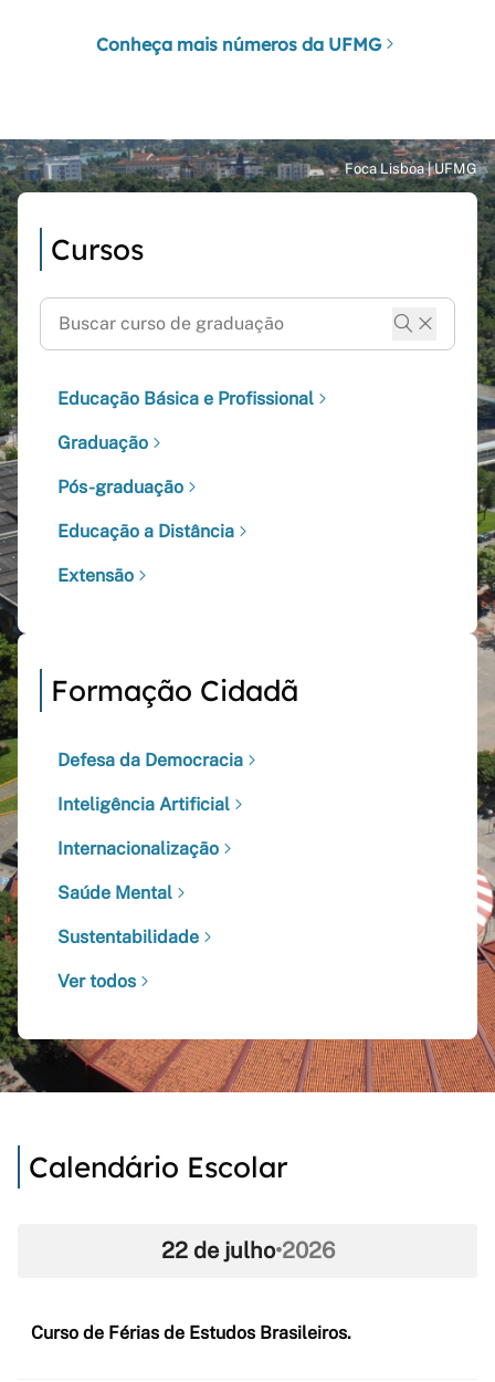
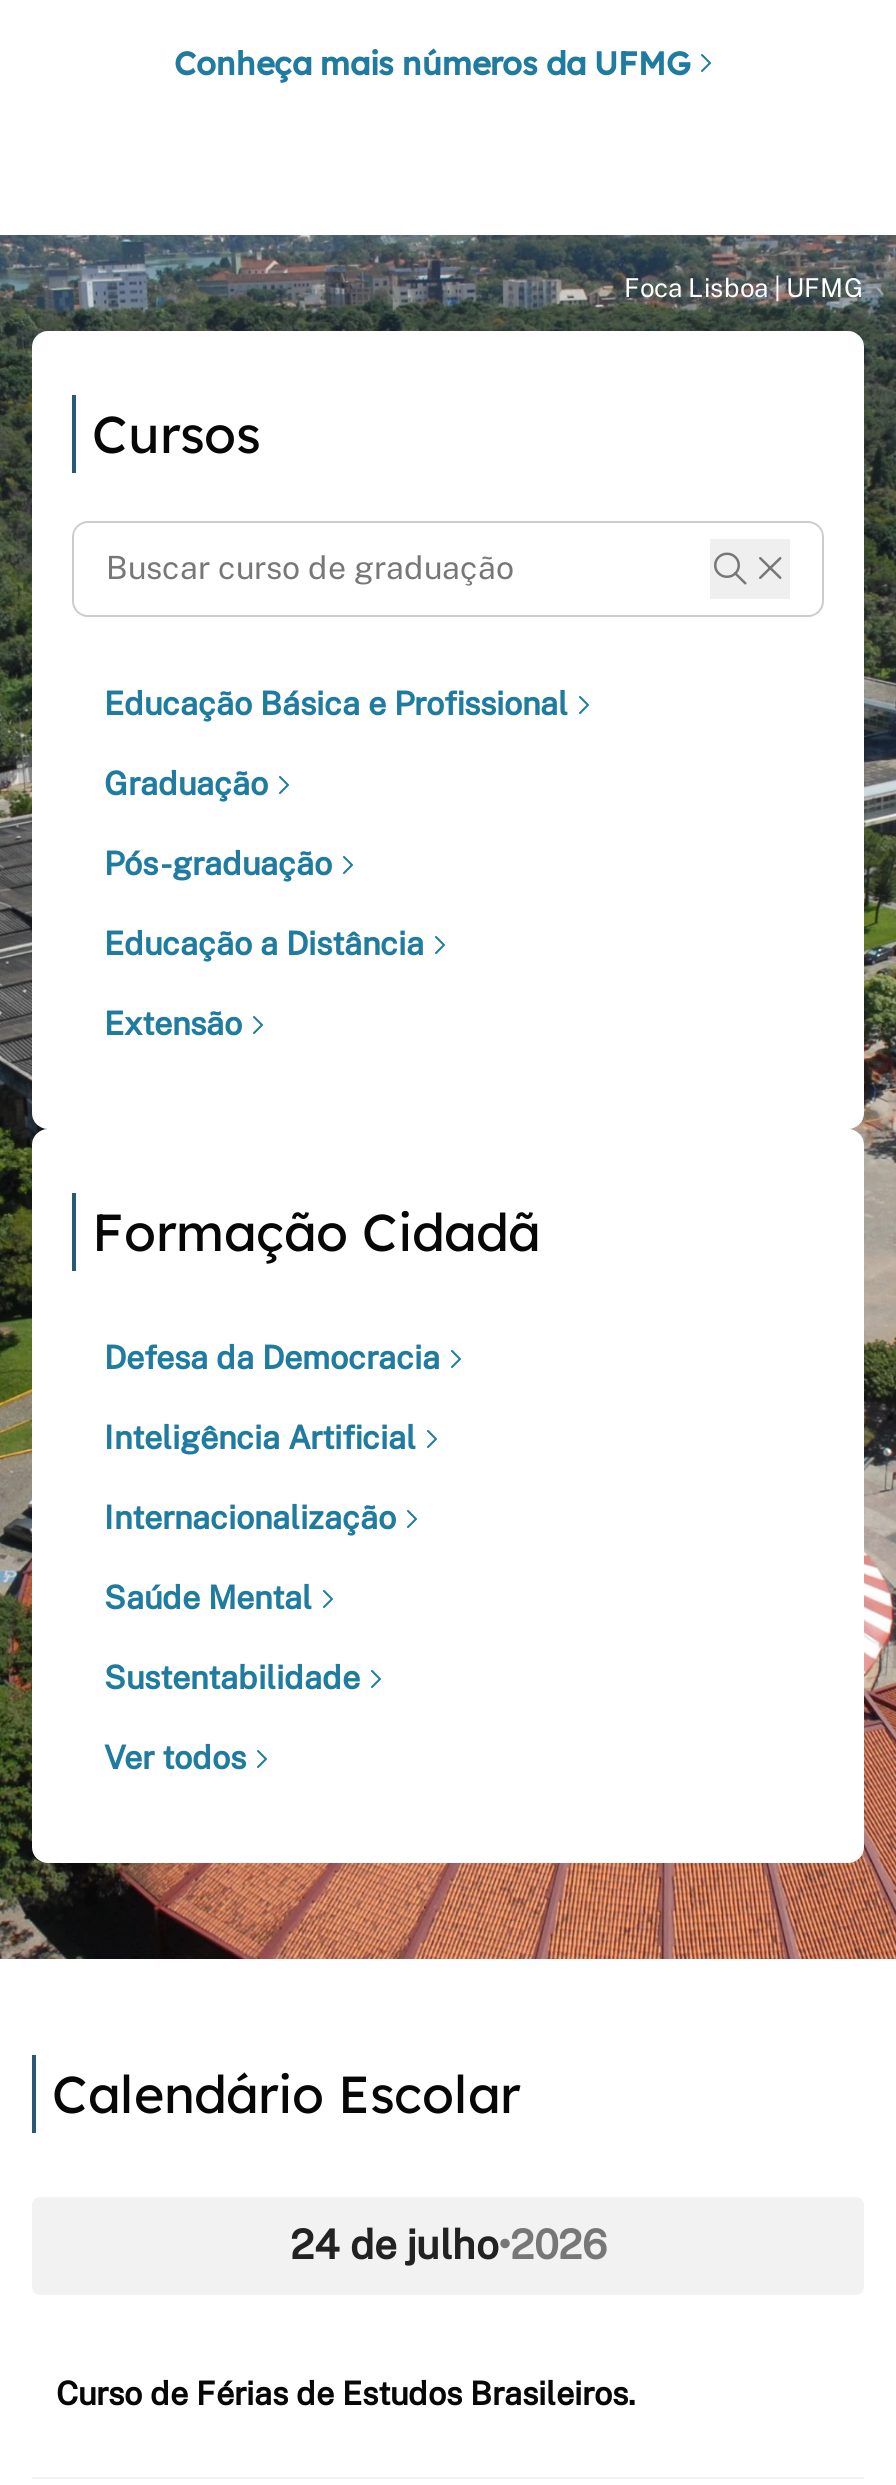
- 22 de julho•2026
+ 24 de julho•2026
